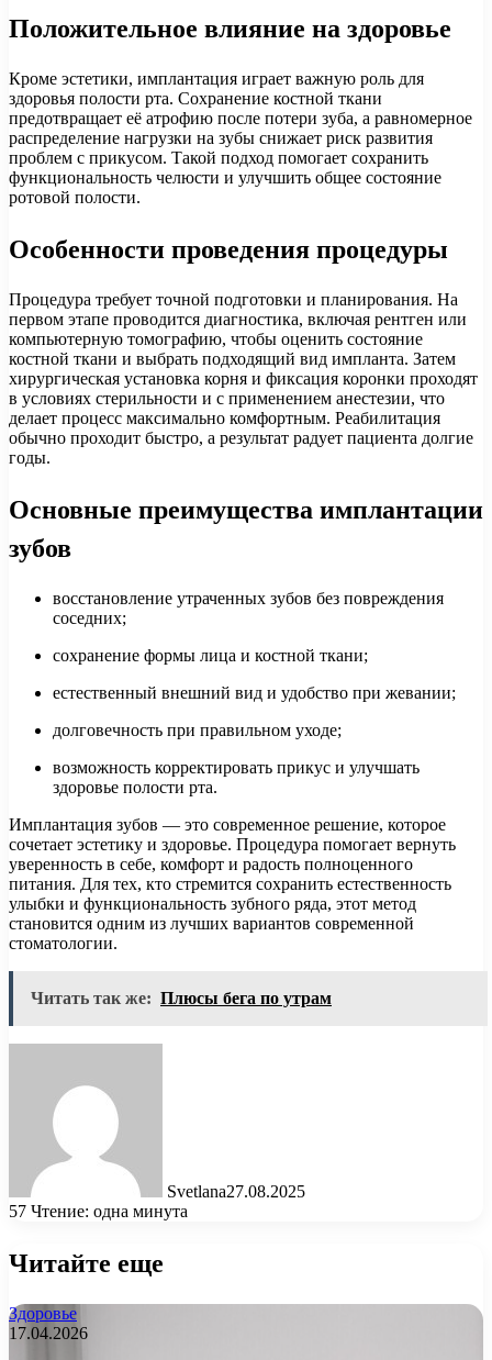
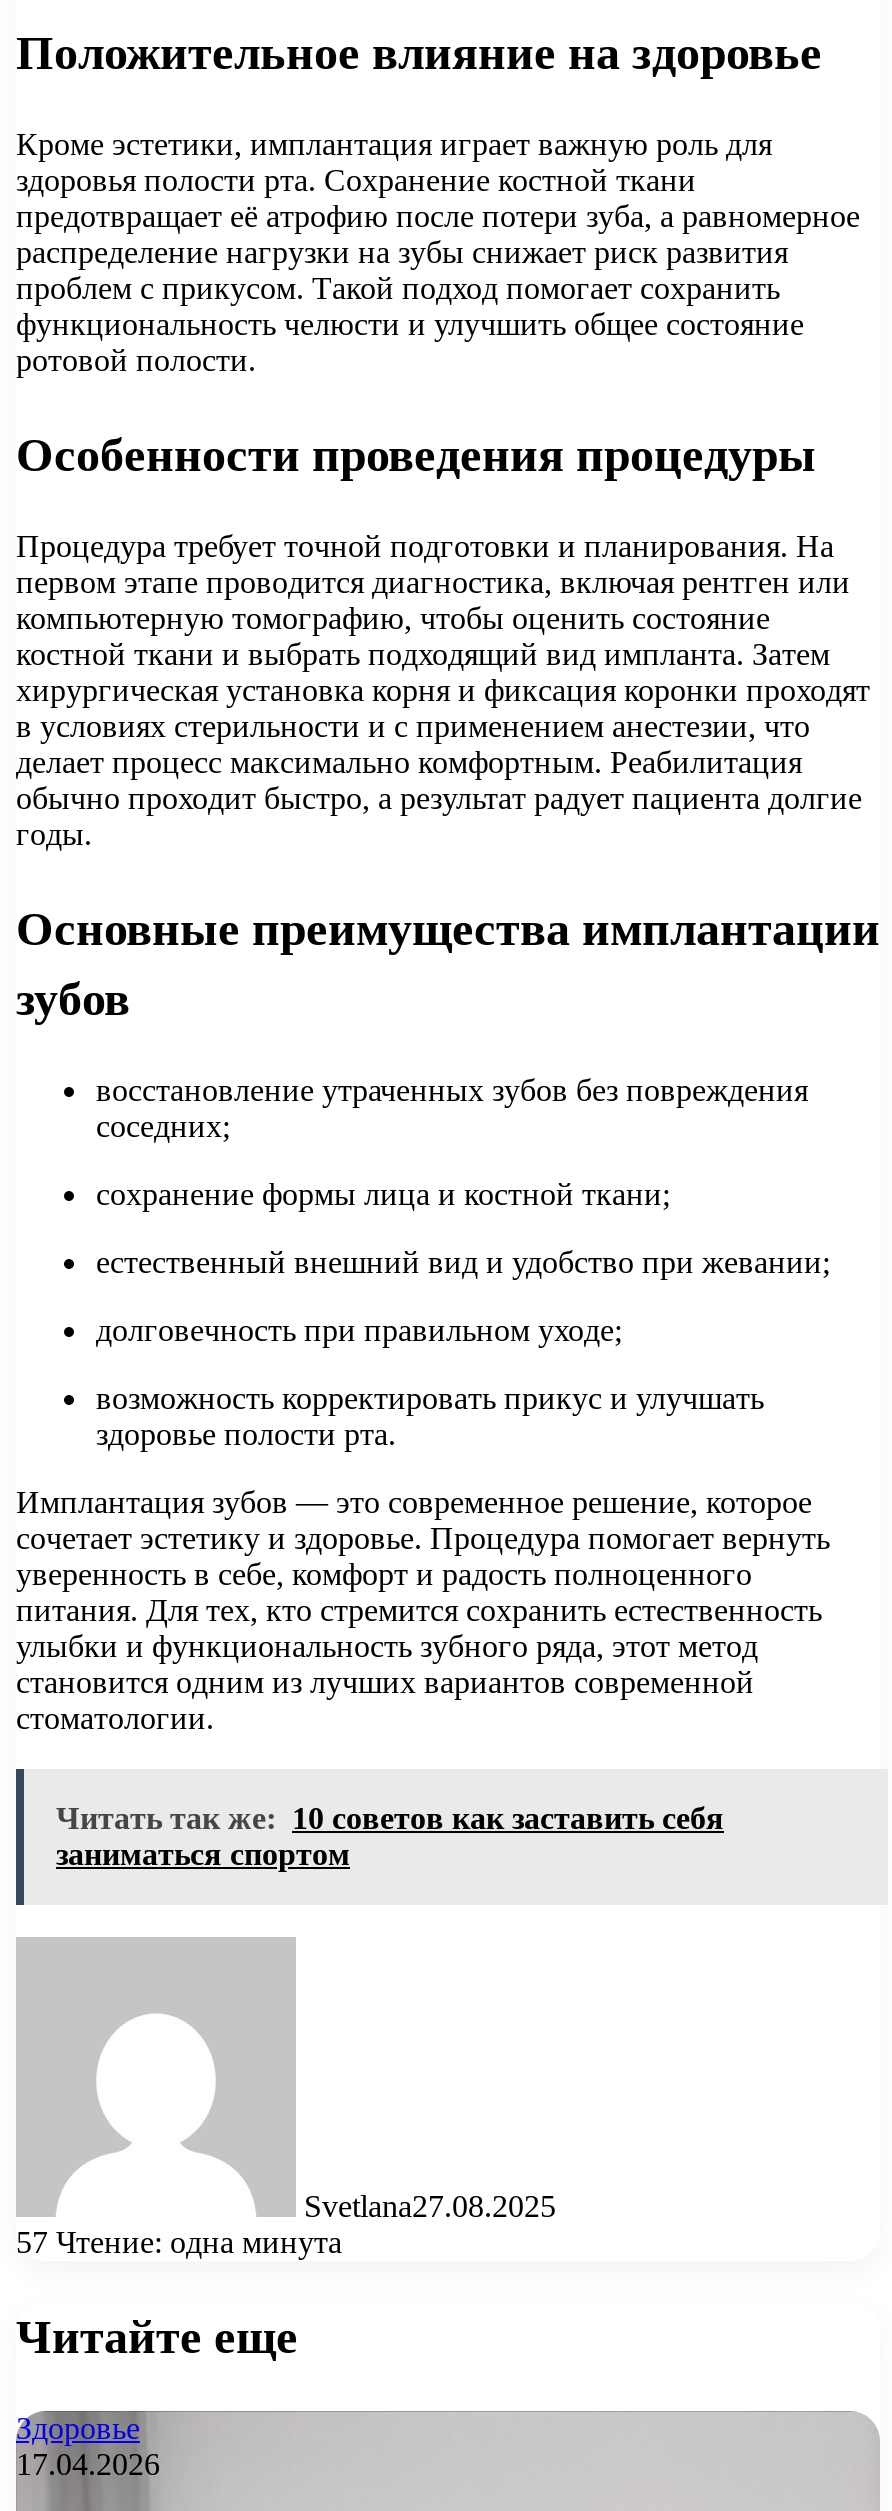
- Читать так же: Плюсы бега по утрам
+ Читать так же: 10 советов как заставить себя
+ заниматься спортом
